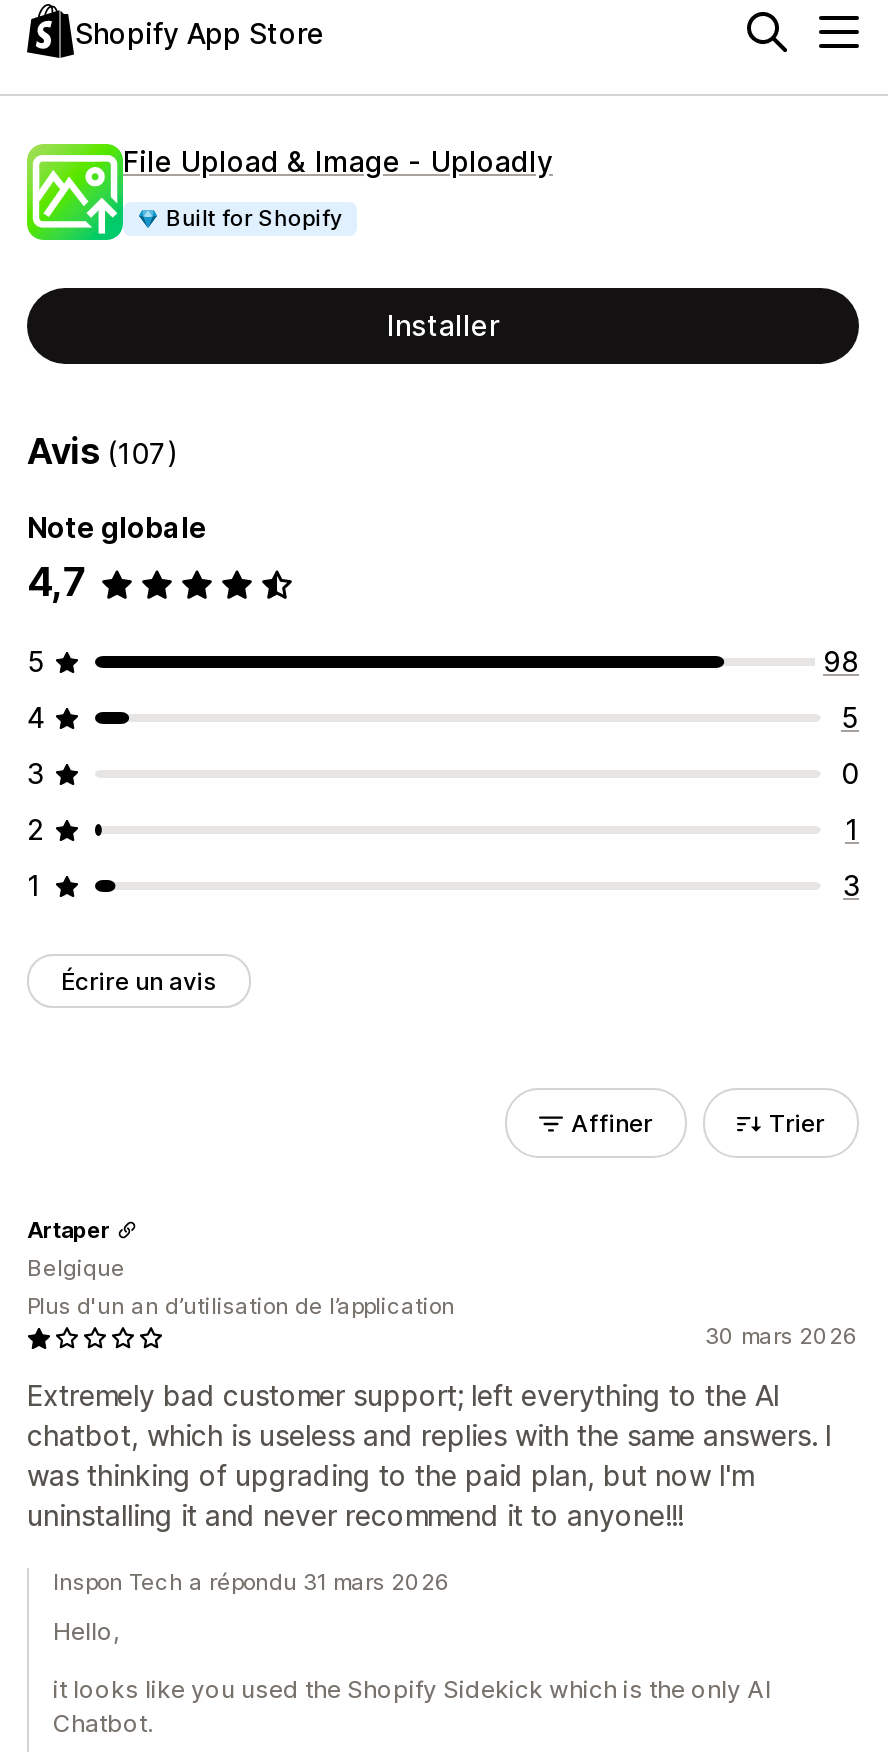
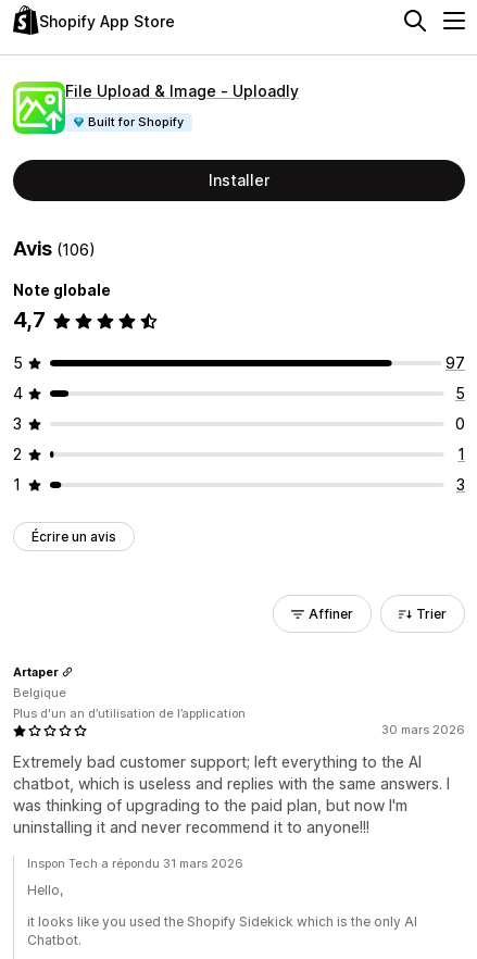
- Avis (107)
+ Avis (106)

- 98
+ 97
